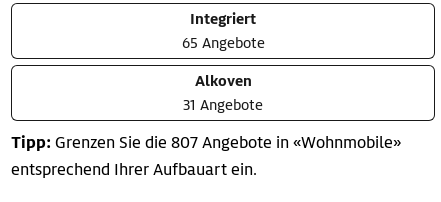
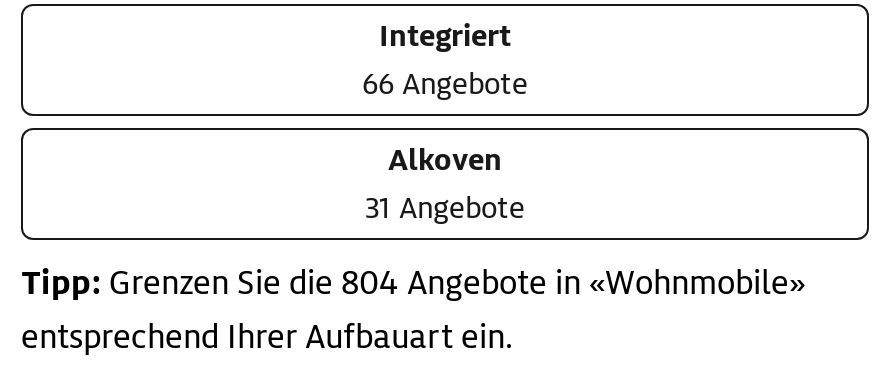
- 65 Angebote
+ 66 Angebote

- Tipp: Grenzen Sie die 807 Angebote in «Wohnmobile»
+ Tipp: Grenzen Sie die 804 Angebote in «Wohnmobile»
